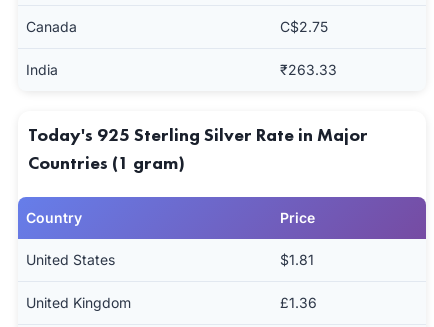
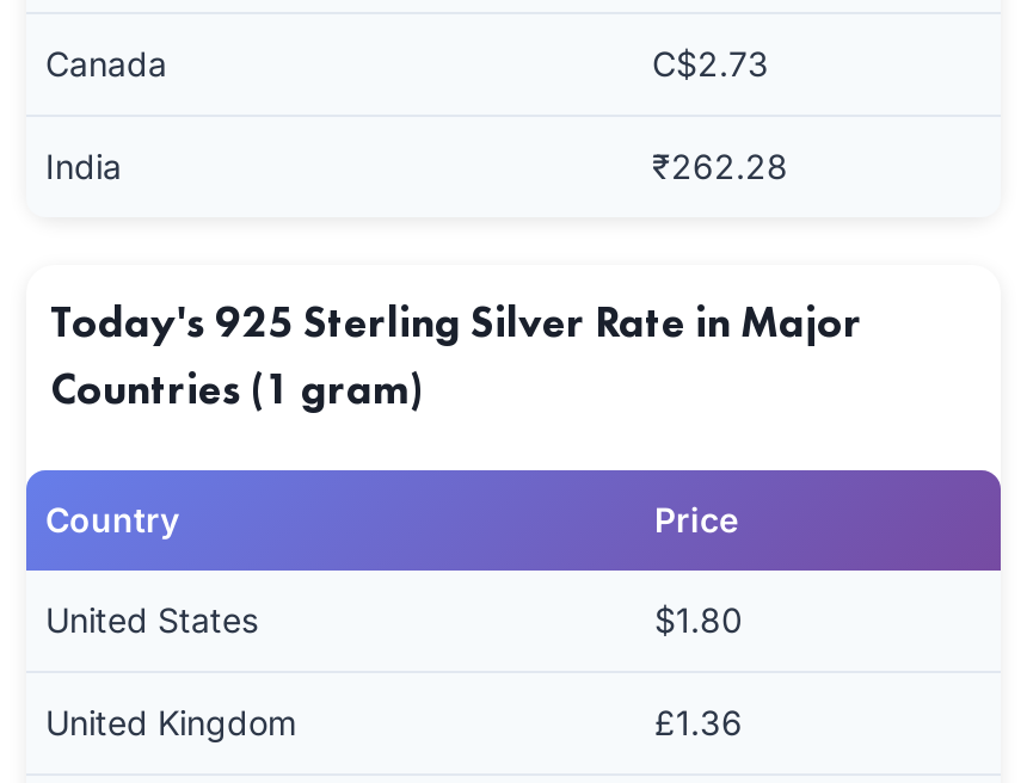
- C$2.75
+ C$2.73

- ₹263.33
+ ₹262.28

- $1.81
+ $1.80
